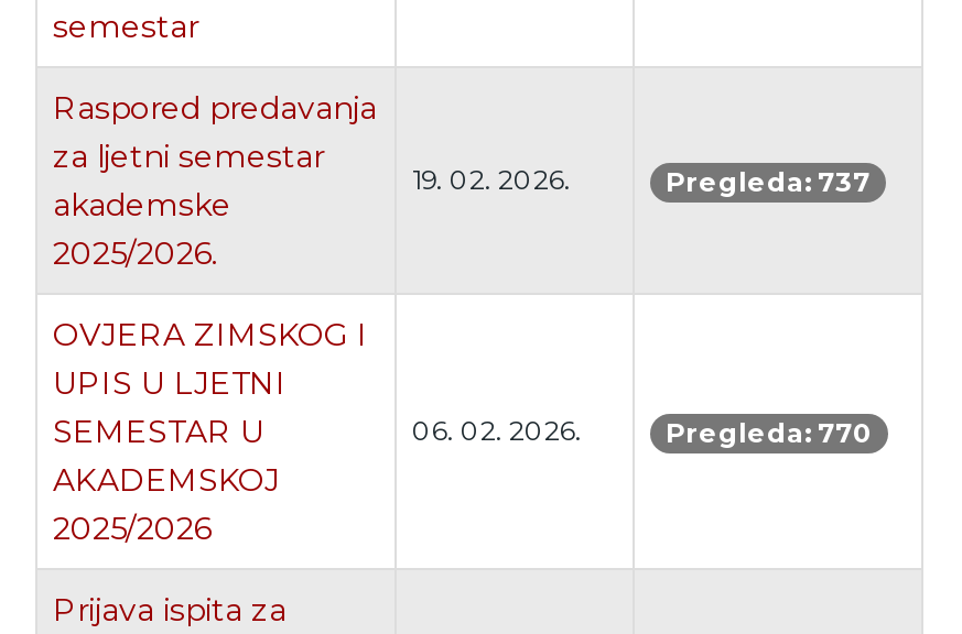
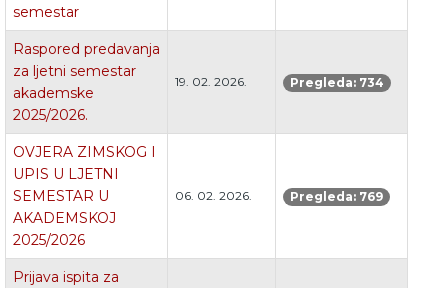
- Pregleda: 737
+ Pregleda: 734

- Pregleda: 770
+ Pregleda: 769
